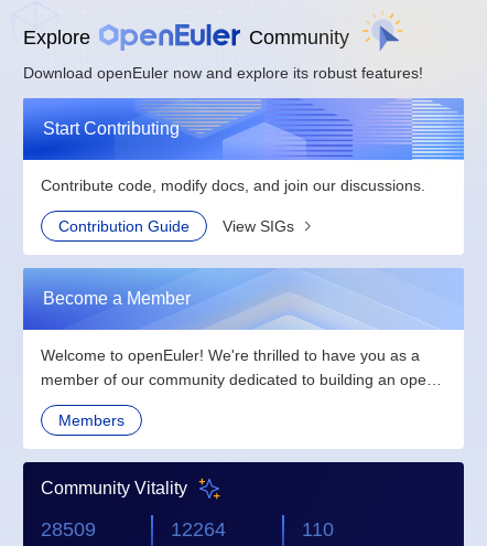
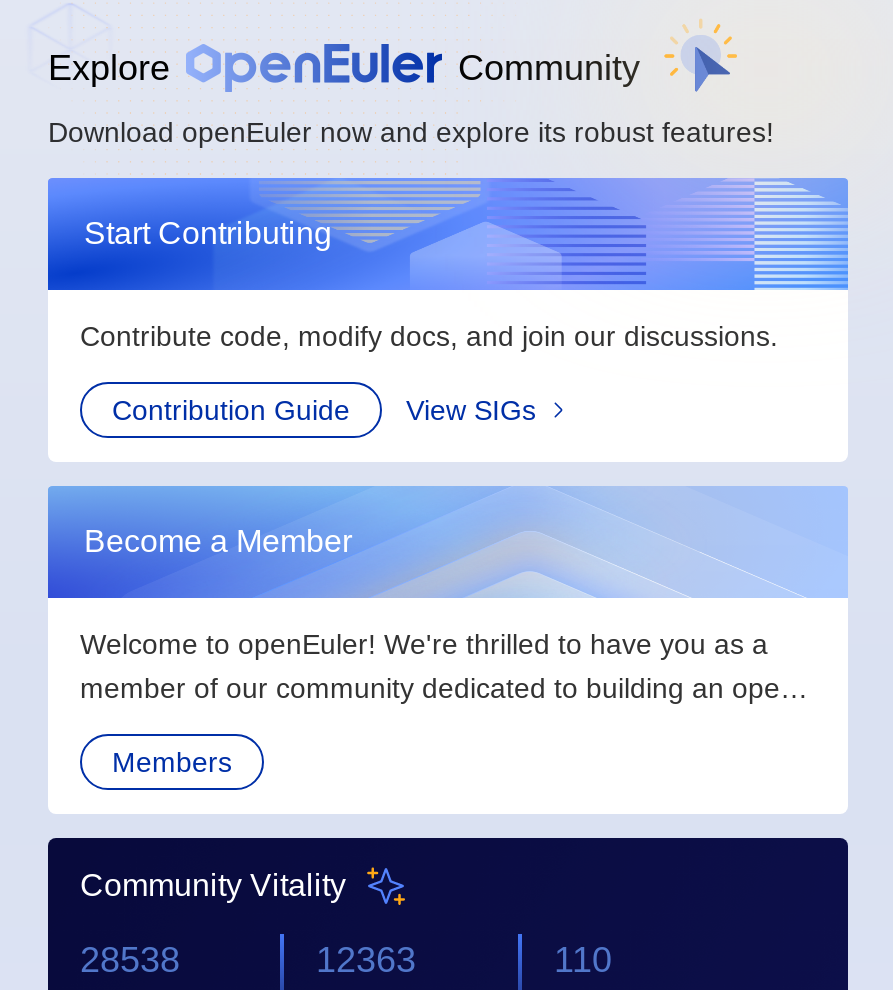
- 28509
+ 28538

- 12264
+ 12363
